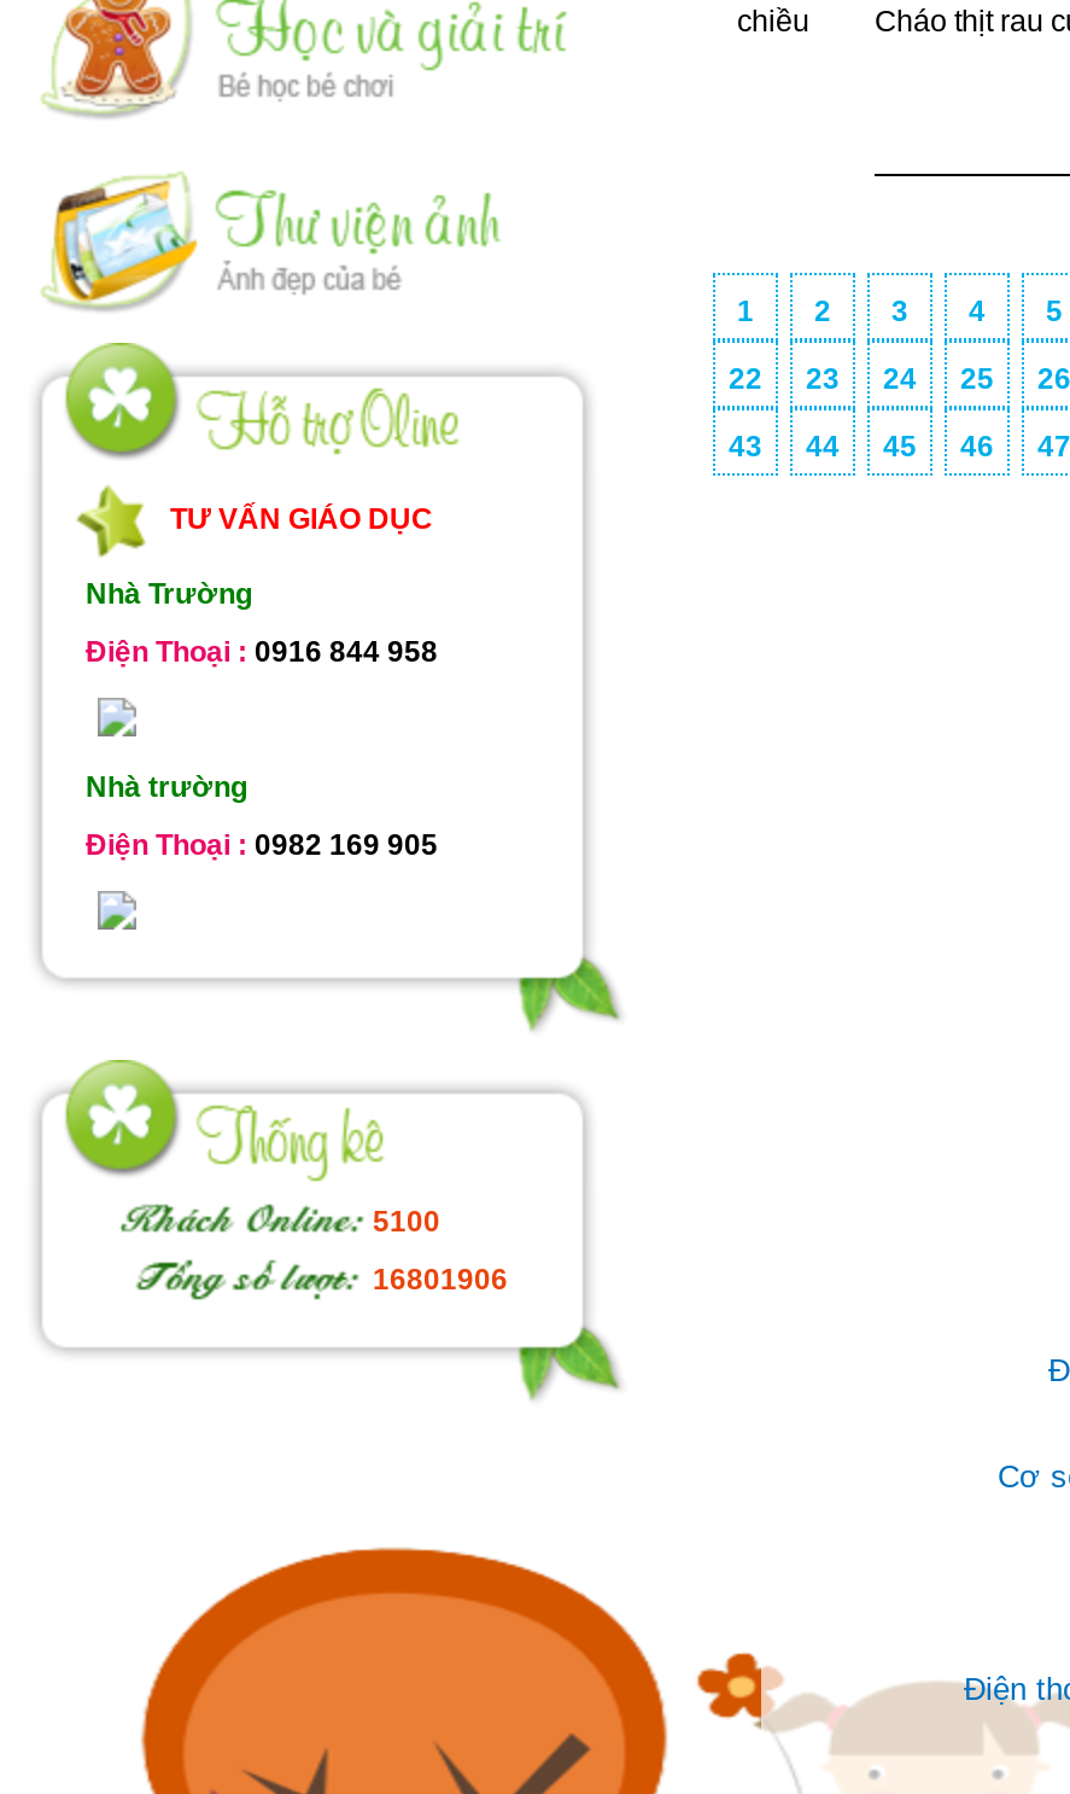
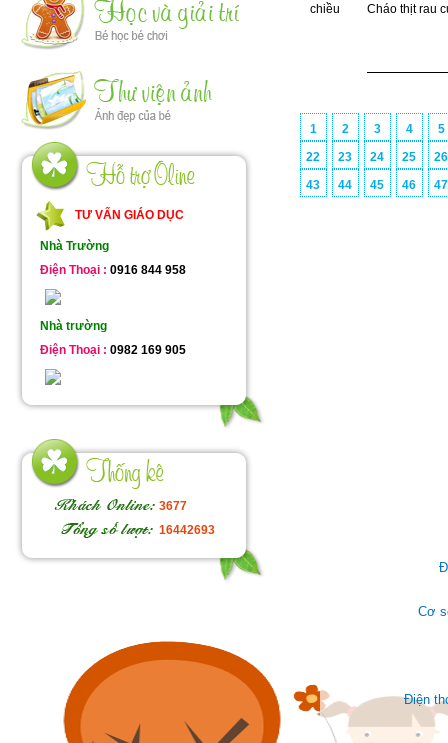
- 5100
+ 3677

- 16801906
+ 16442693
